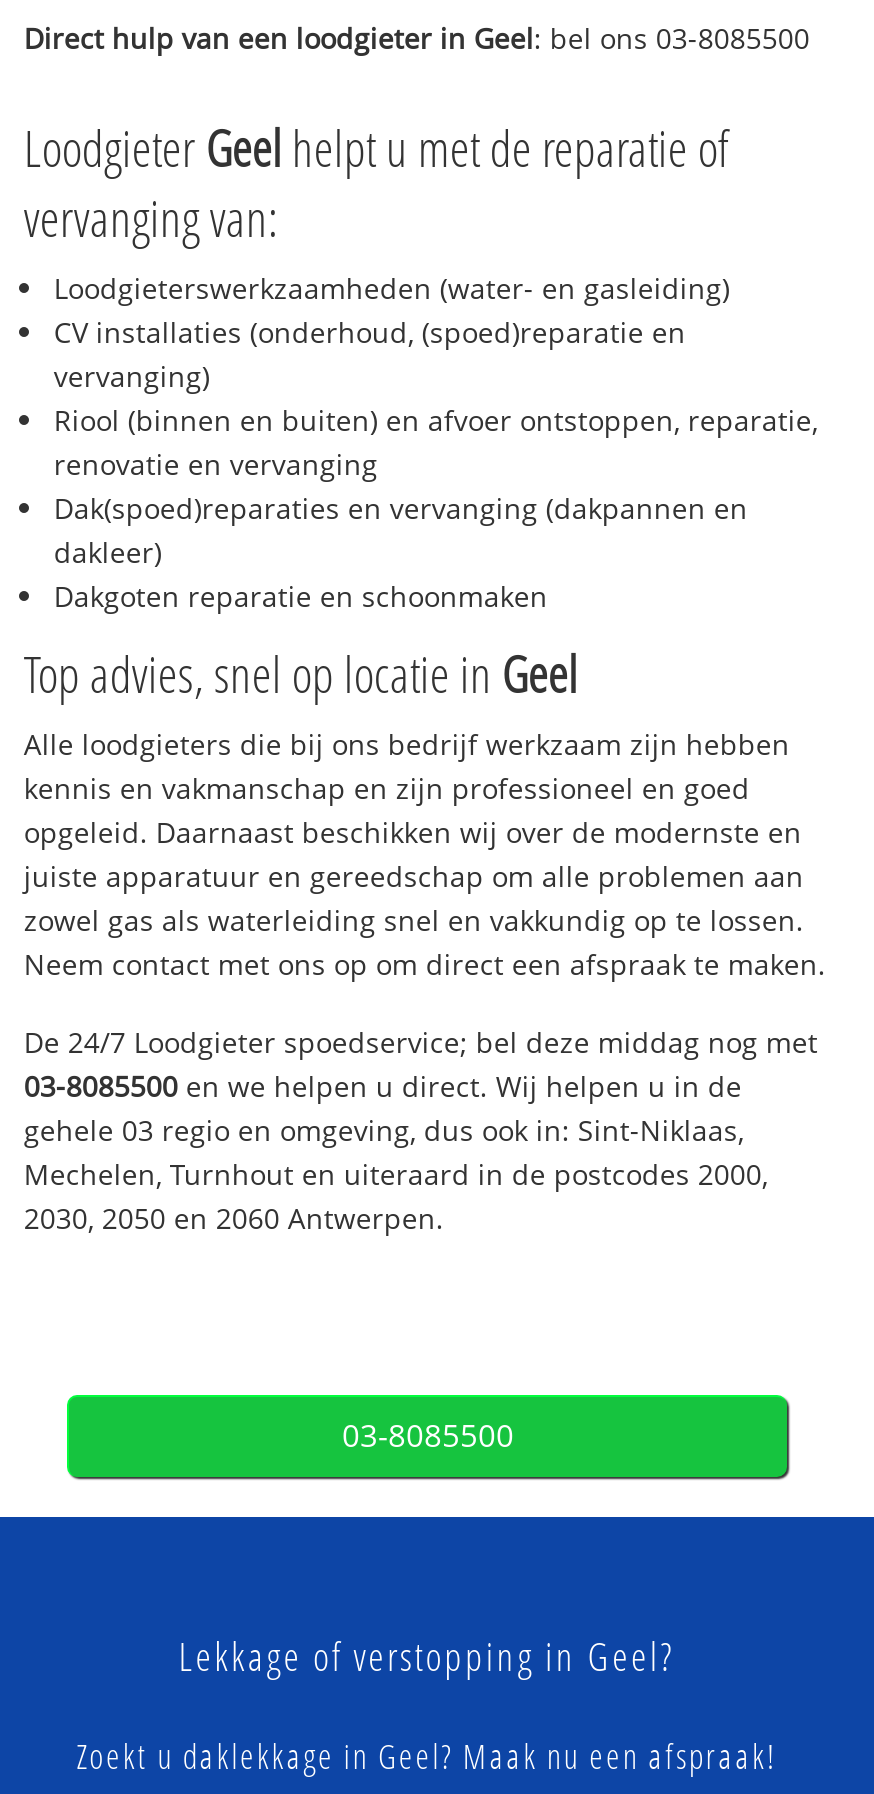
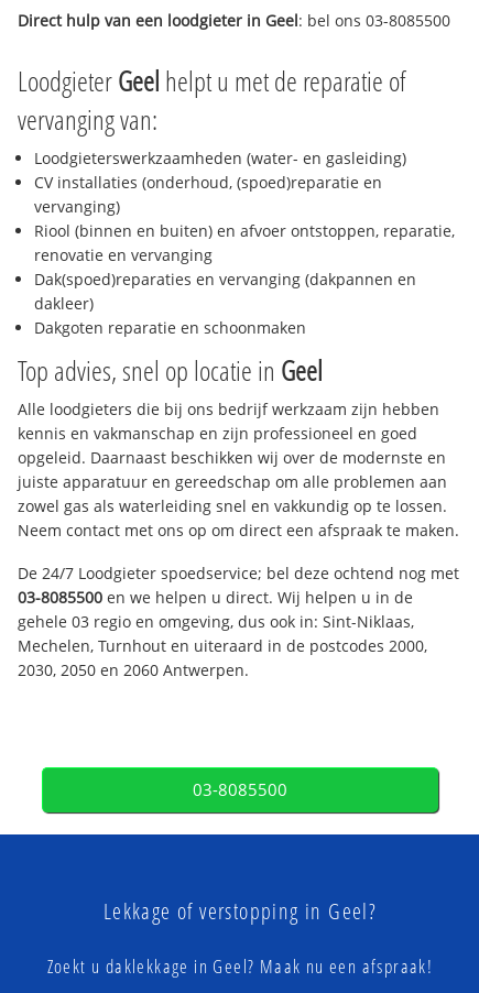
- De 24/7 Loodgieter spoedservice; bel deze middag nog met
+ De 24/7 Loodgieter spoedservice; bel deze ochtend nog met
